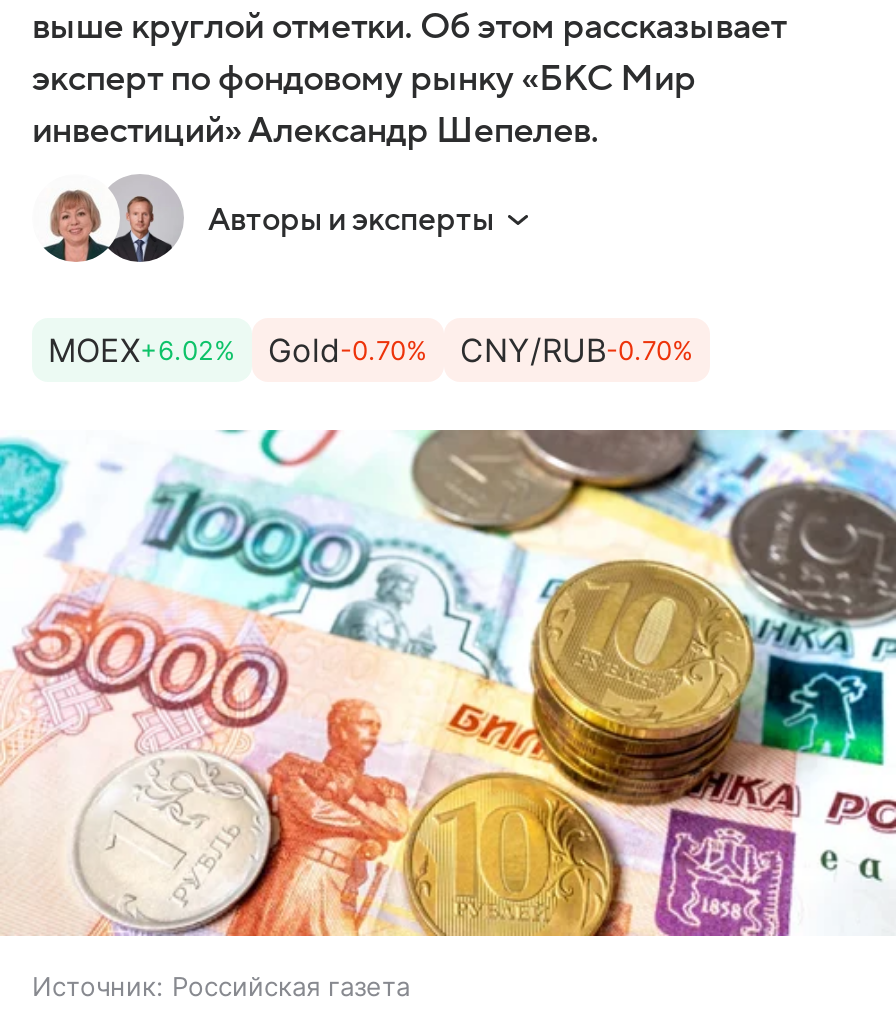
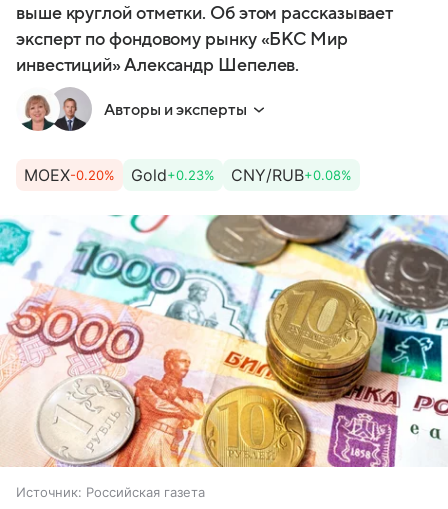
- MOEX+6.02%
+ MOEX-0.20%

- Gold-0.70%
+ Gold+0.23%

- CNY/RUB-0.70%
+ CNY/RUB+0.08%
